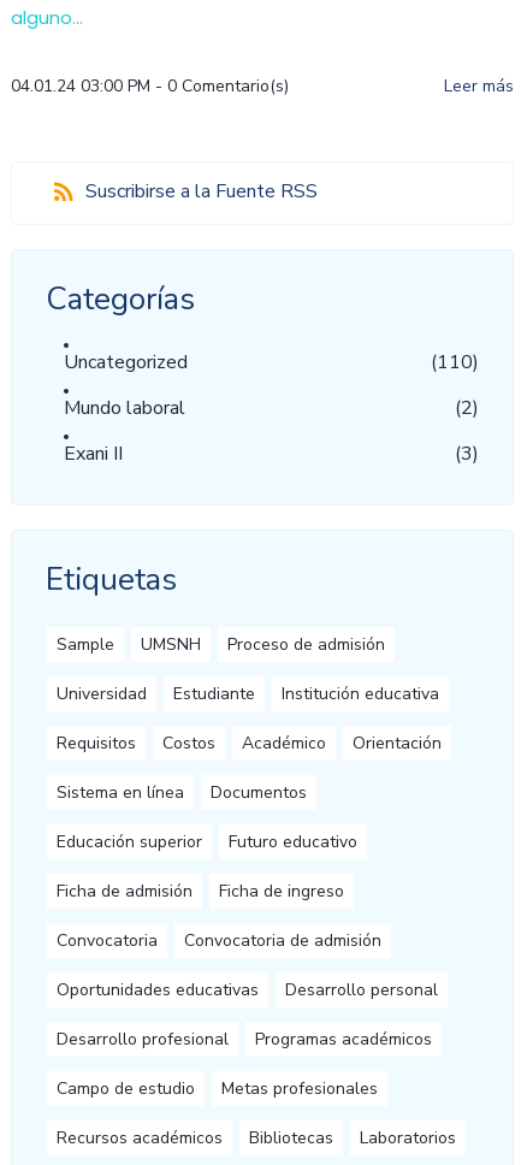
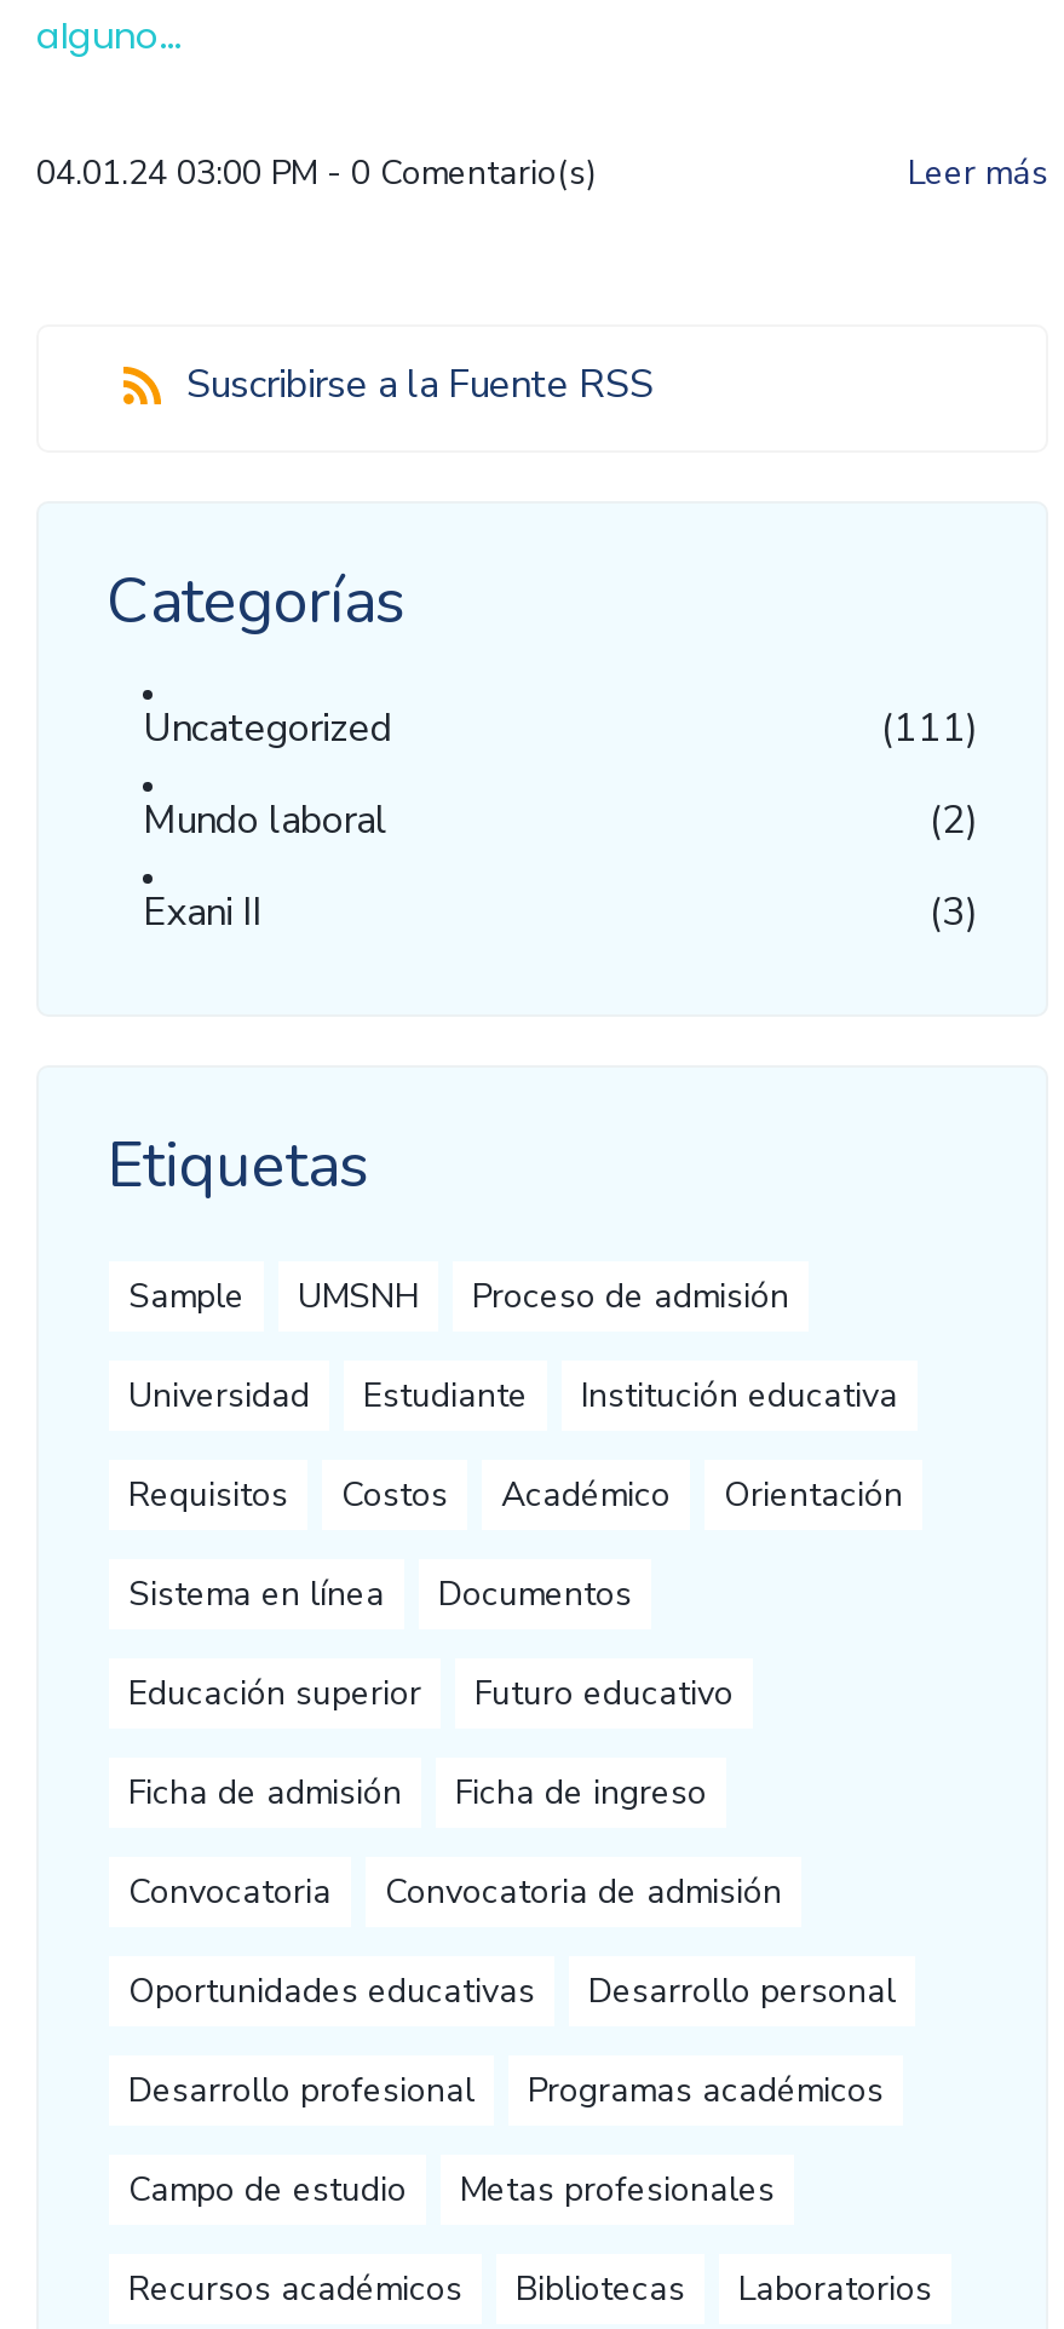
- (110)
+ (111)
